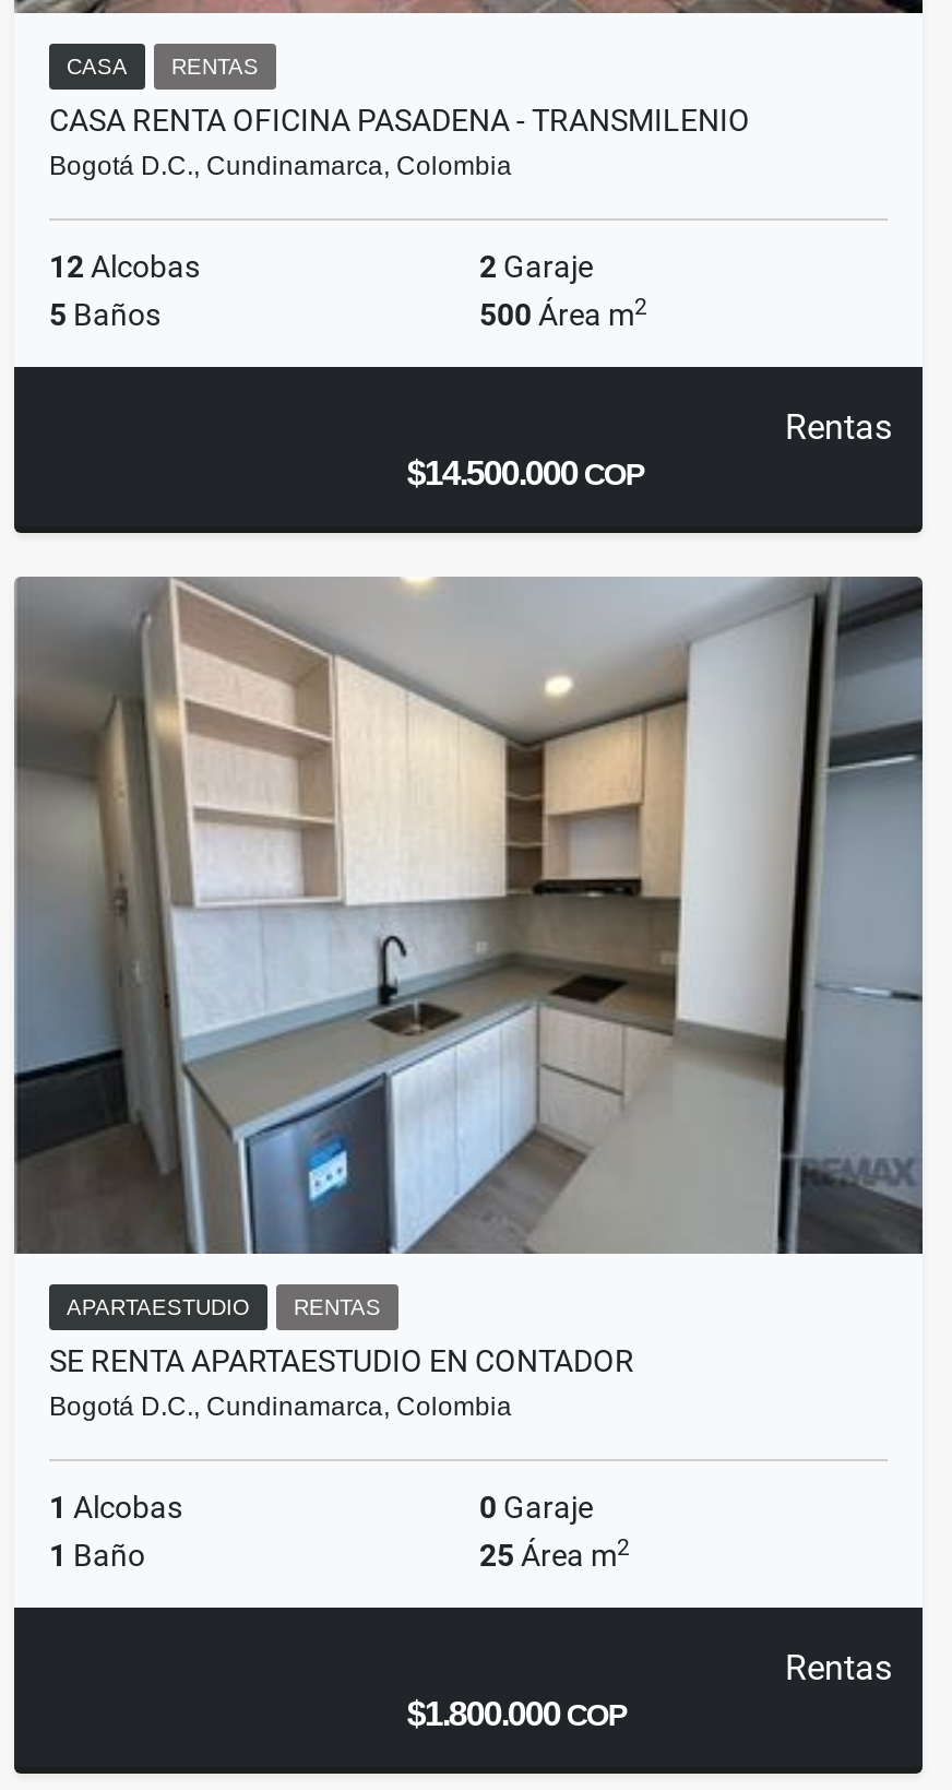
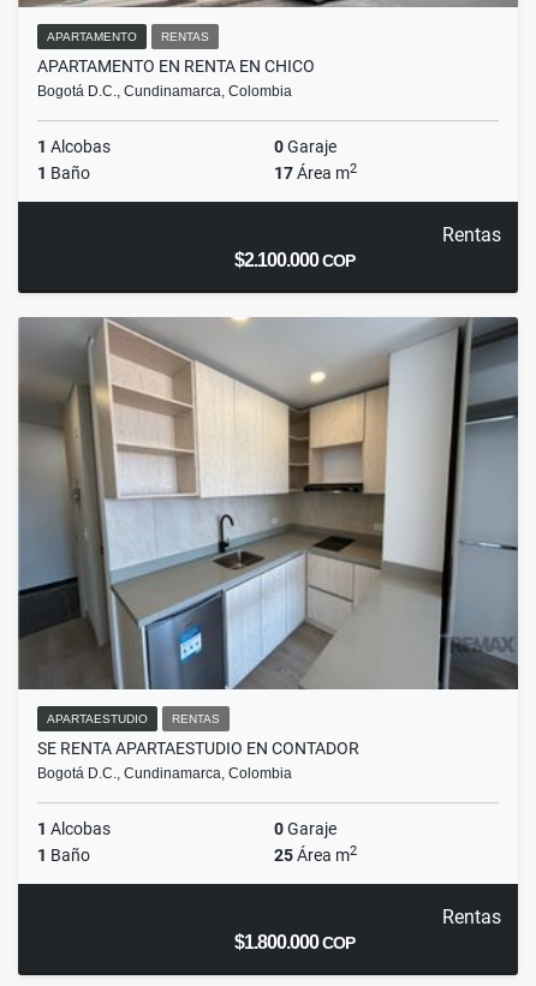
- CASA
+ APARTAMENTO

- CASA RENTA OFICINA PASADENA - TRANSMILENIO
+ APARTAMENTO EN RENTA EN CHICO

- 12 Alcobas
- 2 Garaje
- 5 Baños
- 500 Área m2
+ 1 Alcobas
+ 0 Garaje
+ 1 Baño
+ 17 Área m2

- $14.500.000 COP
+ $2.100.000 COP
